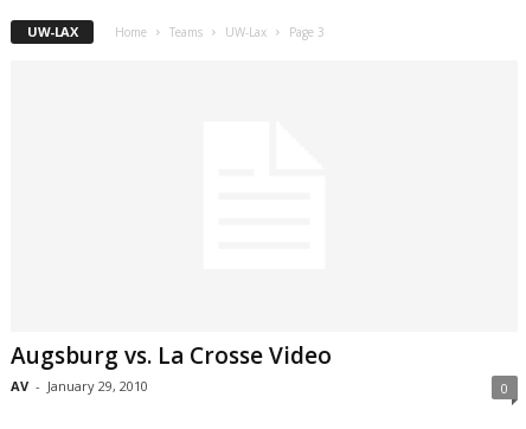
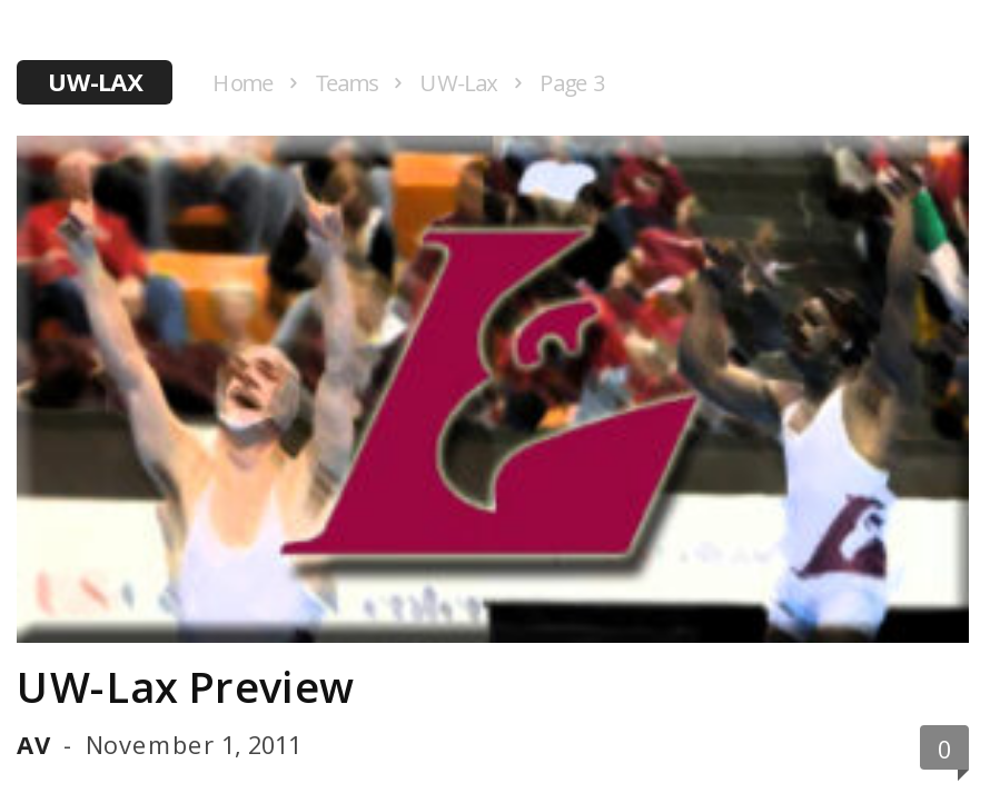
+ [image]

- Augsburg vs. La Crosse Video
- AV - January 29, 2010
+ UW-Lax Preview
+ AV - November 1, 2011
